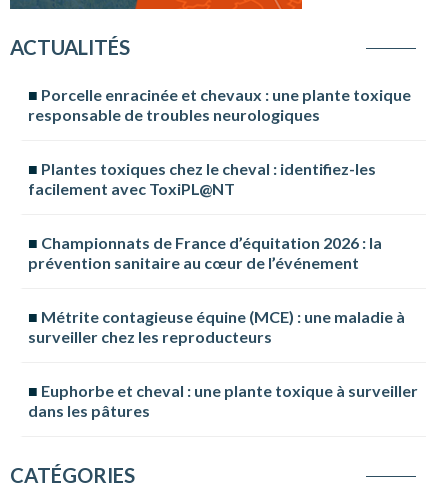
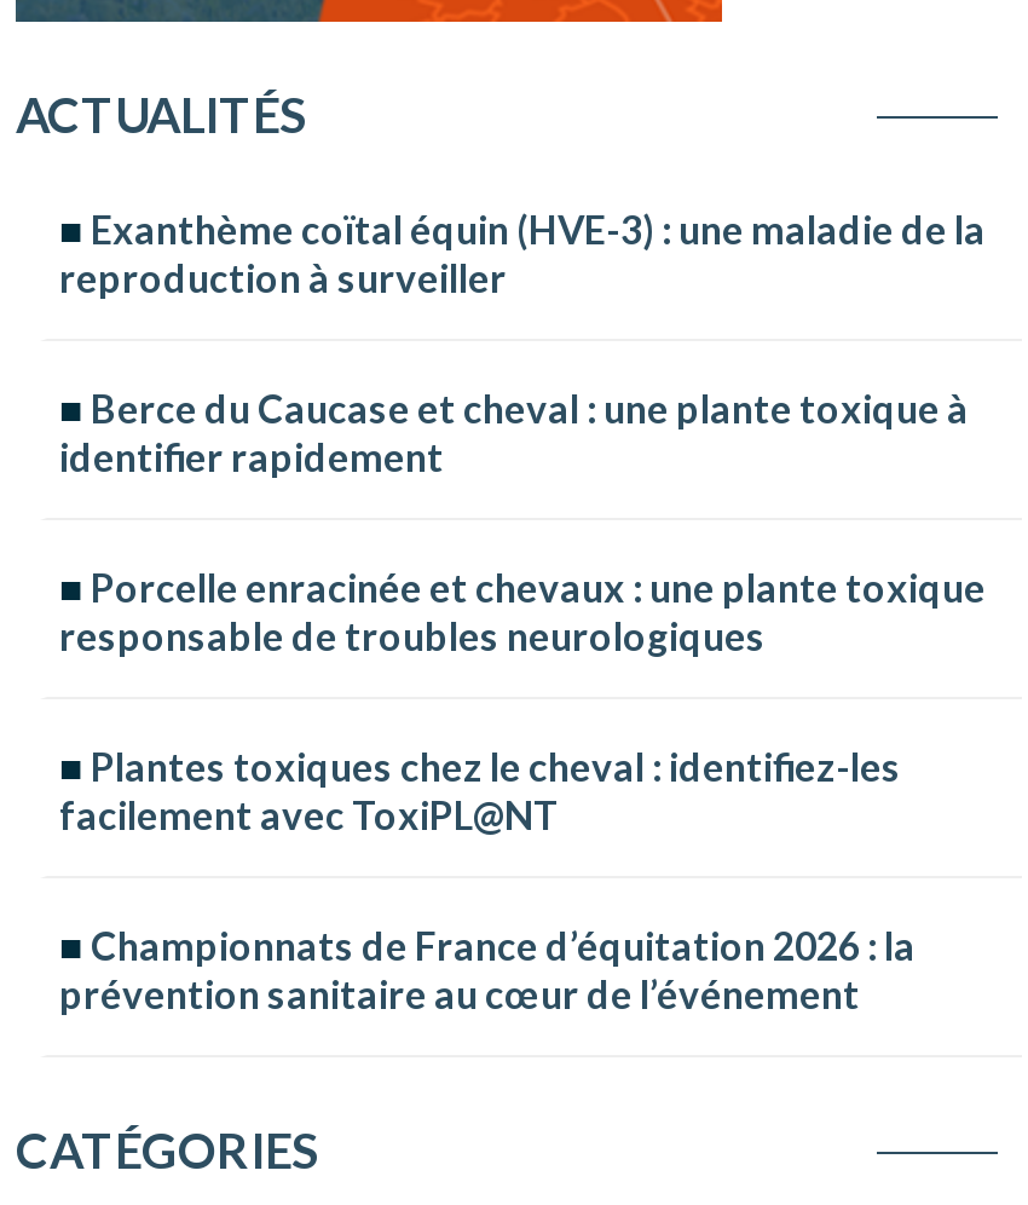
+ Exanthème coïtal équin (HVE-3) : une maladie de la
+ reproduction à surveiller
+ Berce du Caucase et cheval : une plante toxique à
+ identifier rapidement

moved down: Porcelle enracinée et chevaux : une plante toxique | responsable de troubles neurologiques | Plantes toxiques chez le cheval : identifiez-les | facilement avec ToxiPL@NT | Championnats de France d’équitation 2026 : la | prévention sanitaire au cœur de l’événement

- Métrite contagieuse équine (MCE) : une maladie à
- surveiller chez les reproducteurs
- Euphorbe et cheval : une plante toxique à surveiller
- dans les pâtures
